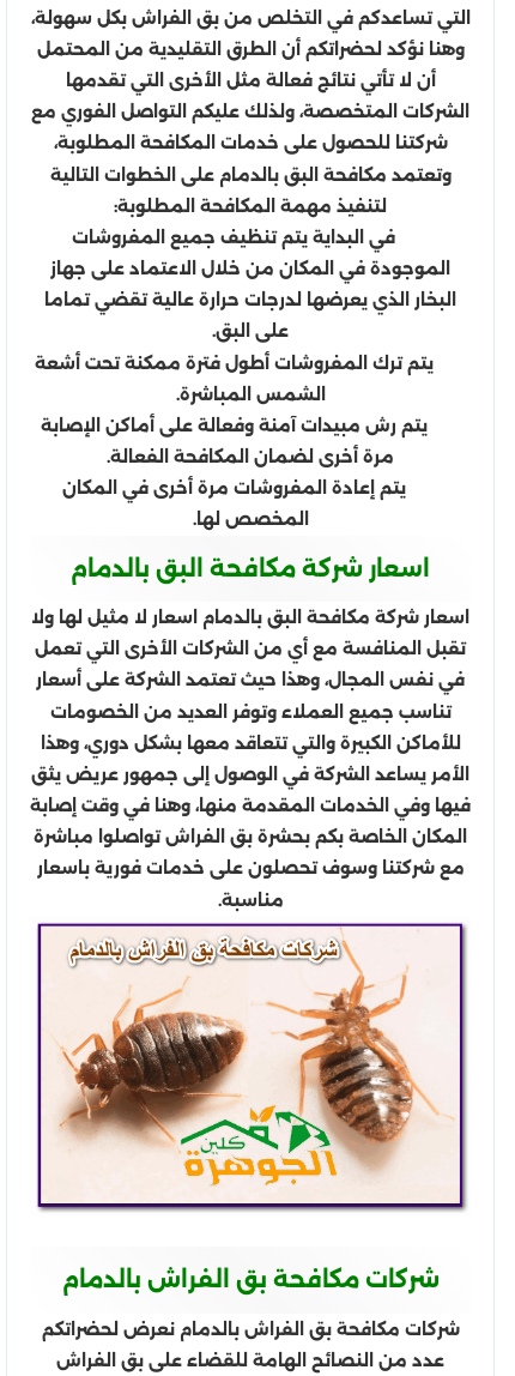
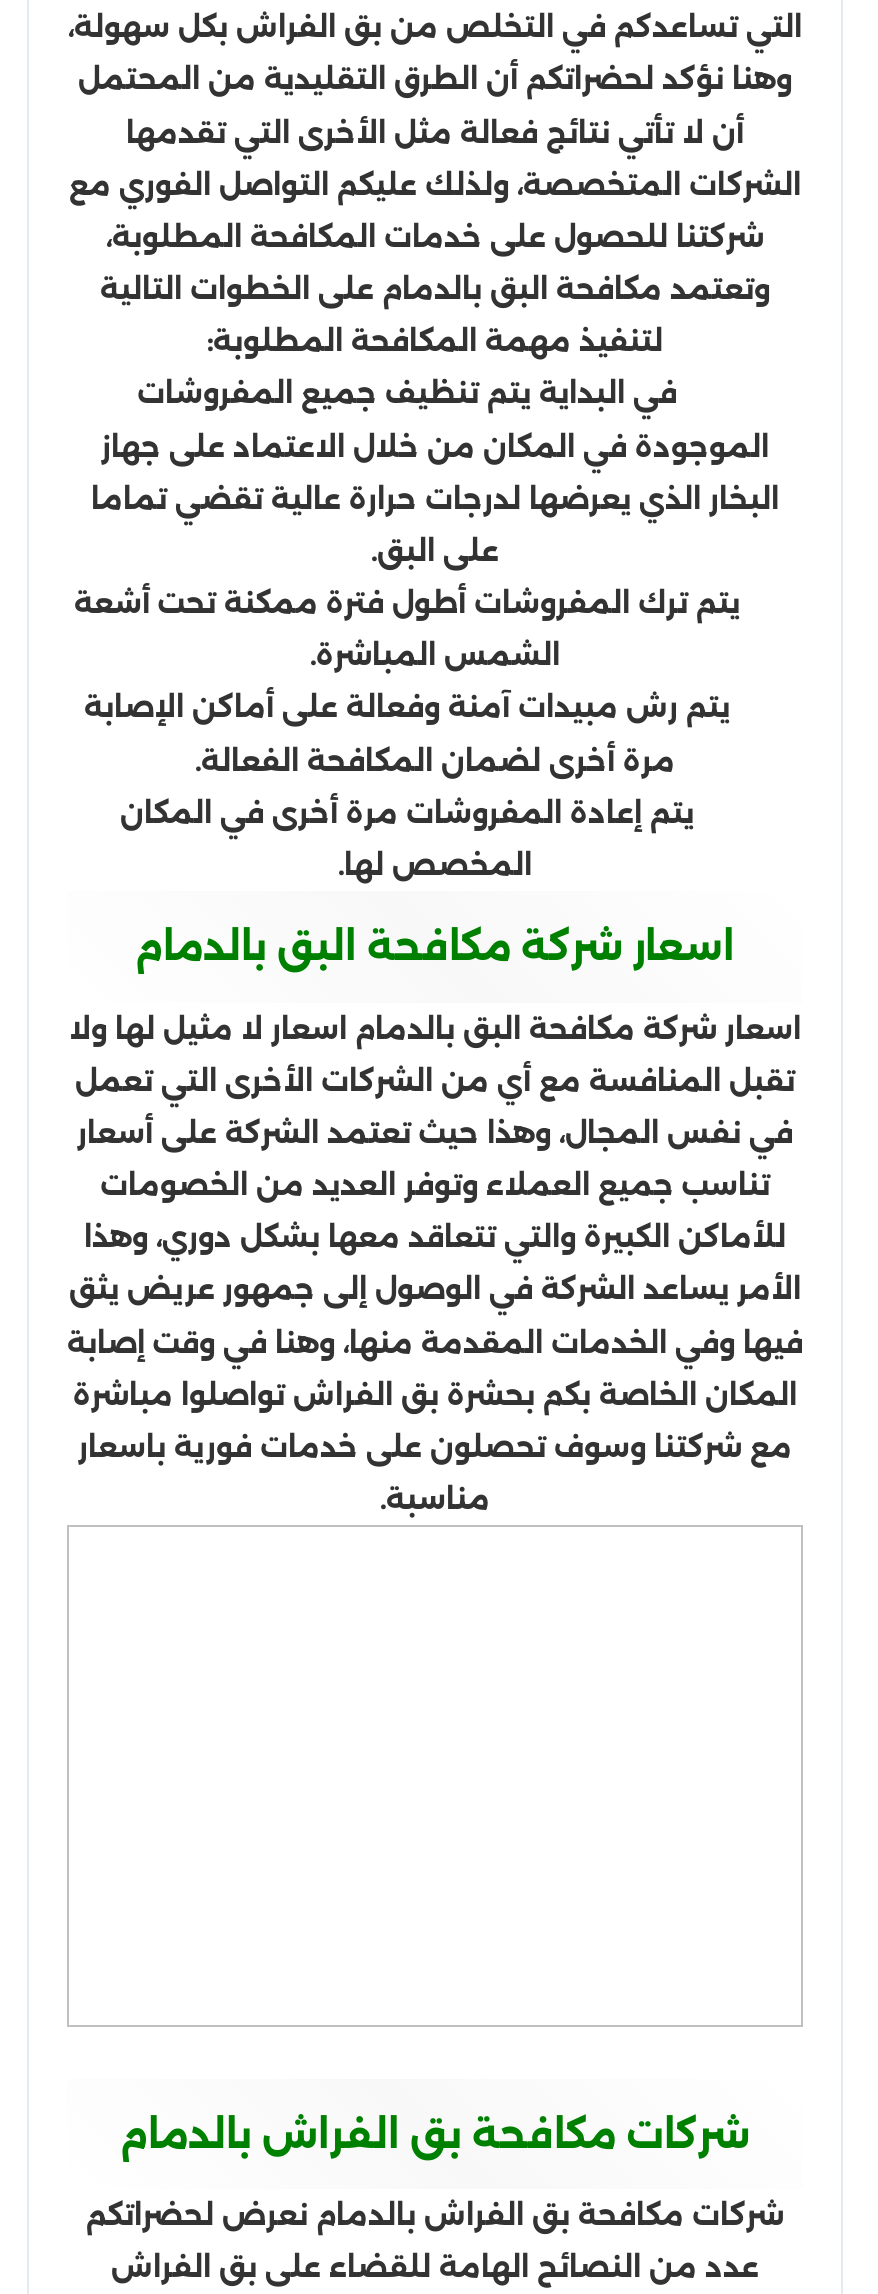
- [image]
